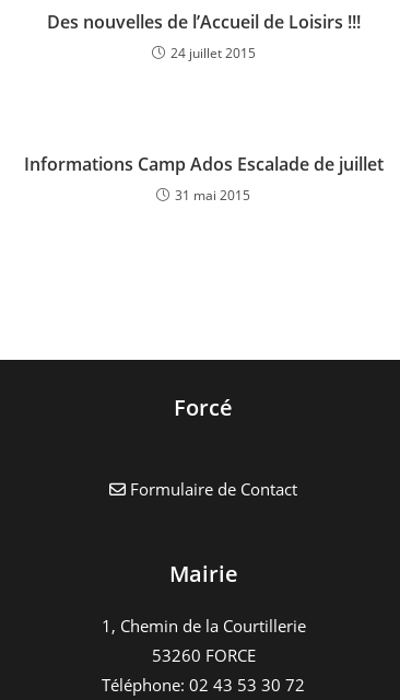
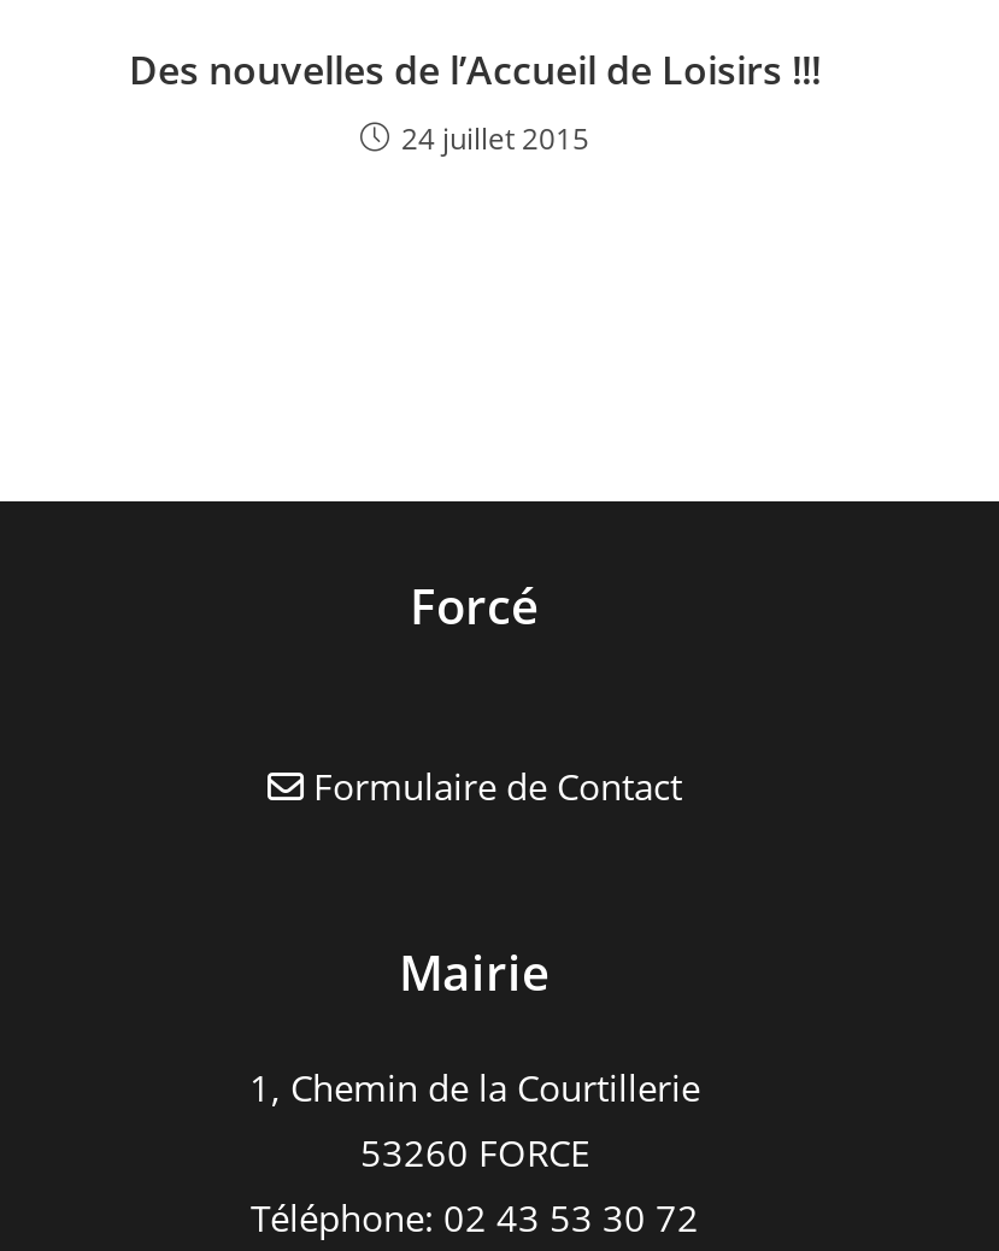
- Informations Camp Ados Escalade de juillet
- 31 mai 2015
